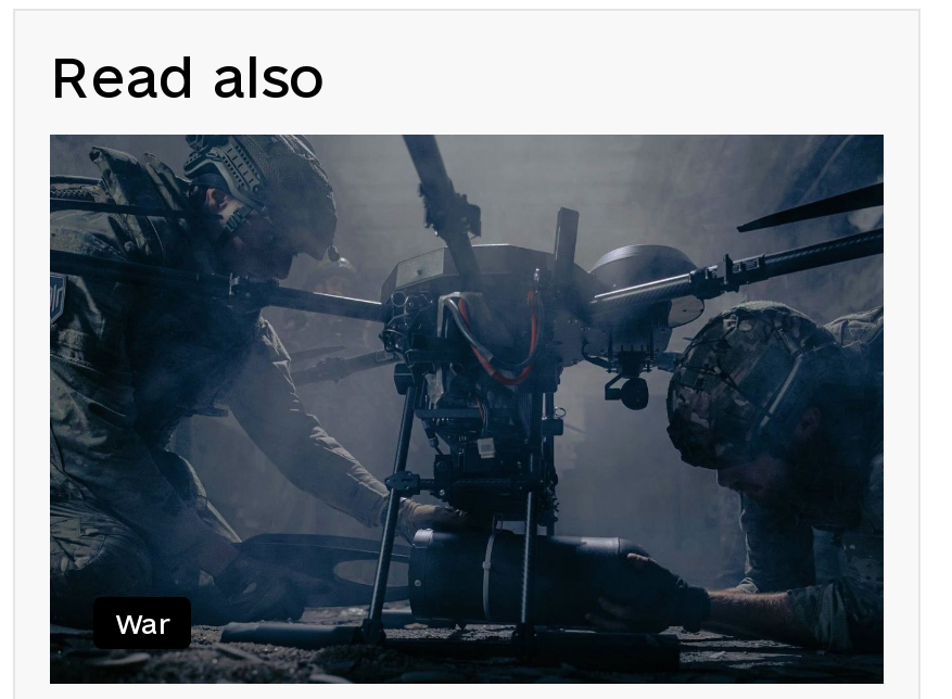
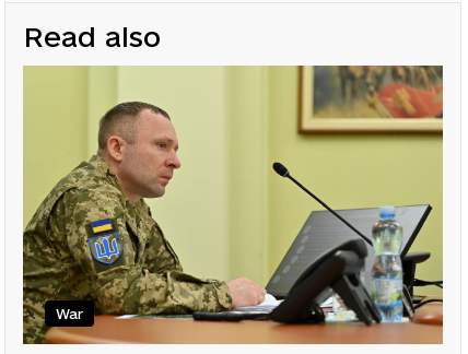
- [image]
+ [image]
